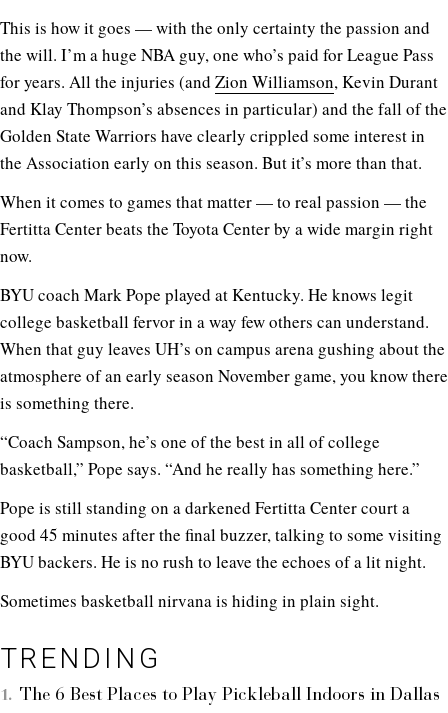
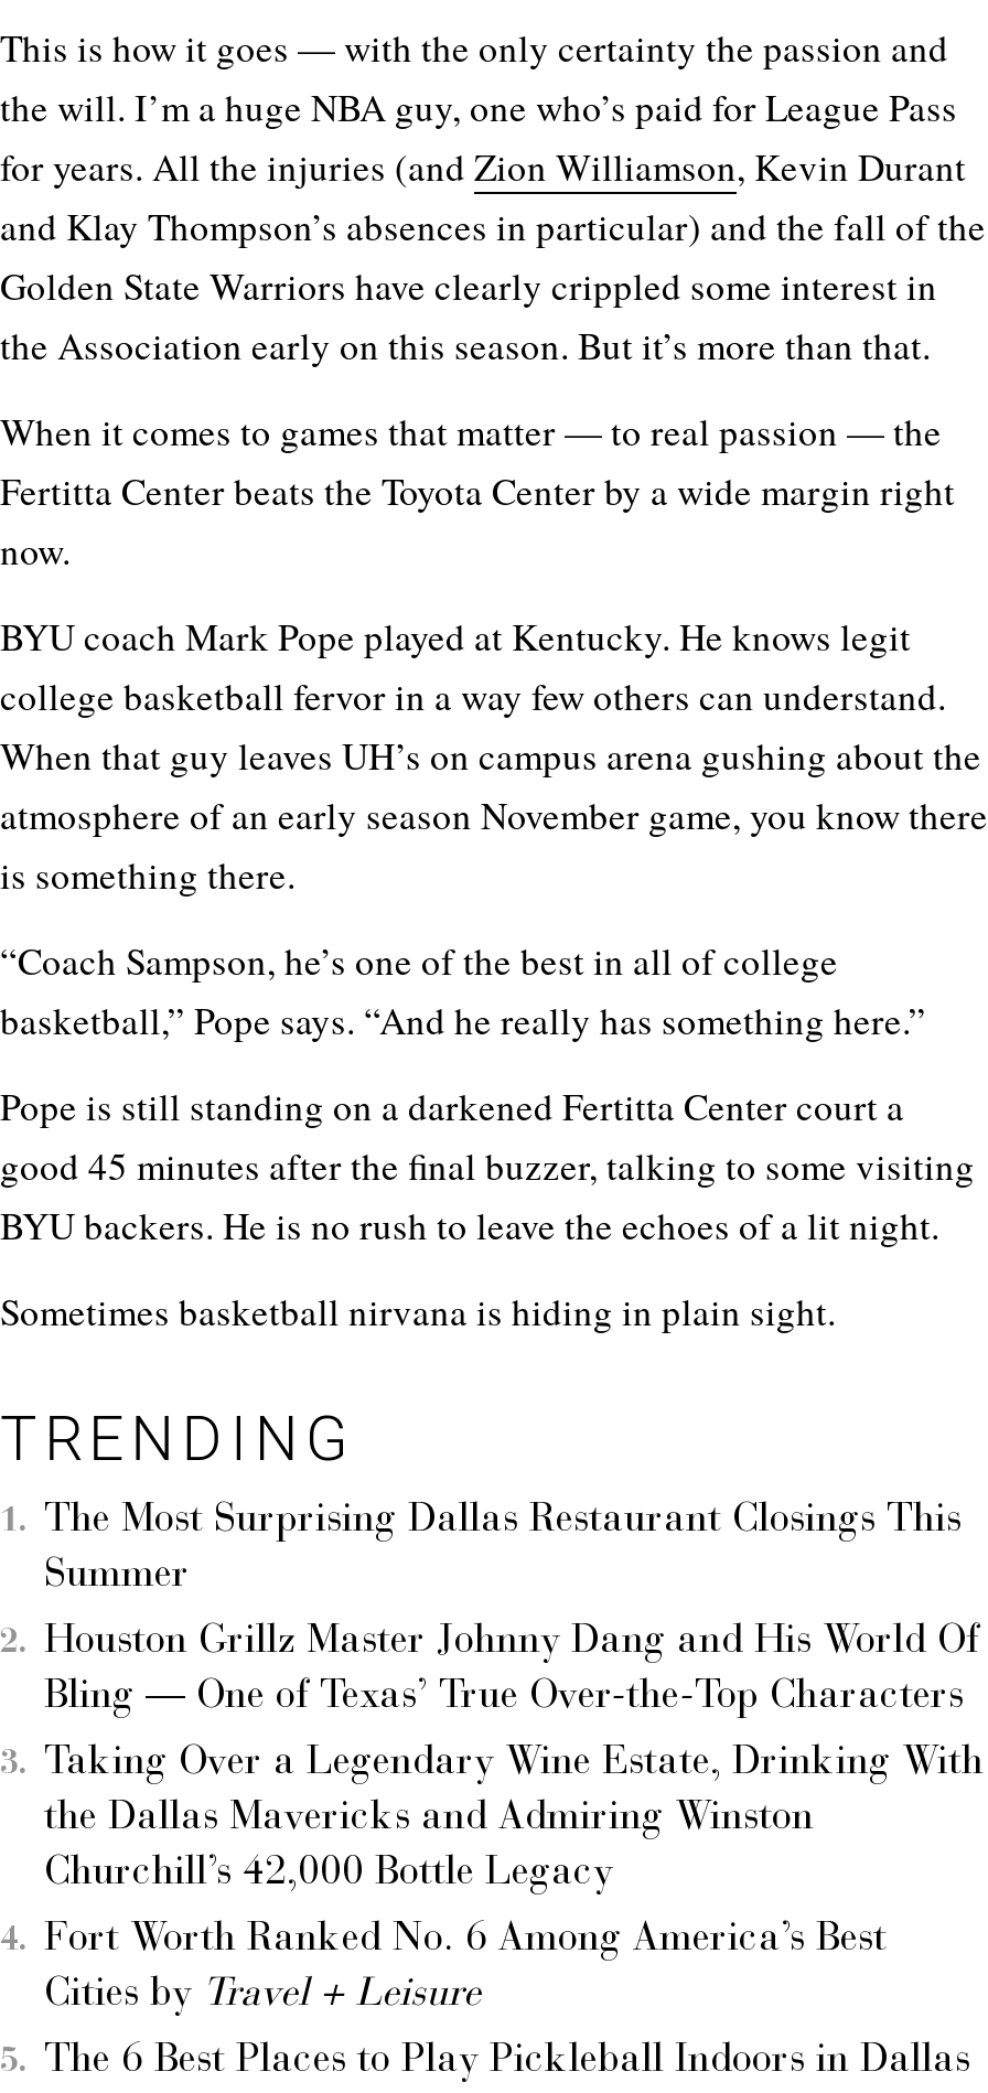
+ The Most Surprising Dallas Restaurant Closings This
+ Summer
+ Houston Grillz Master Johnny Dang and His World Of
+ Bling — One of Texas’ True Over-the-Top Characters
+ Taking Over a Legendary Wine Estate, Drinking With
+ the Dallas Mavericks and Admiring Winston
+ Churchill’s 42,000 Bottle Legacy
+ Fort Worth Ranked No. 6 Among America’s Best
+ Cities by Travel + Leisure
